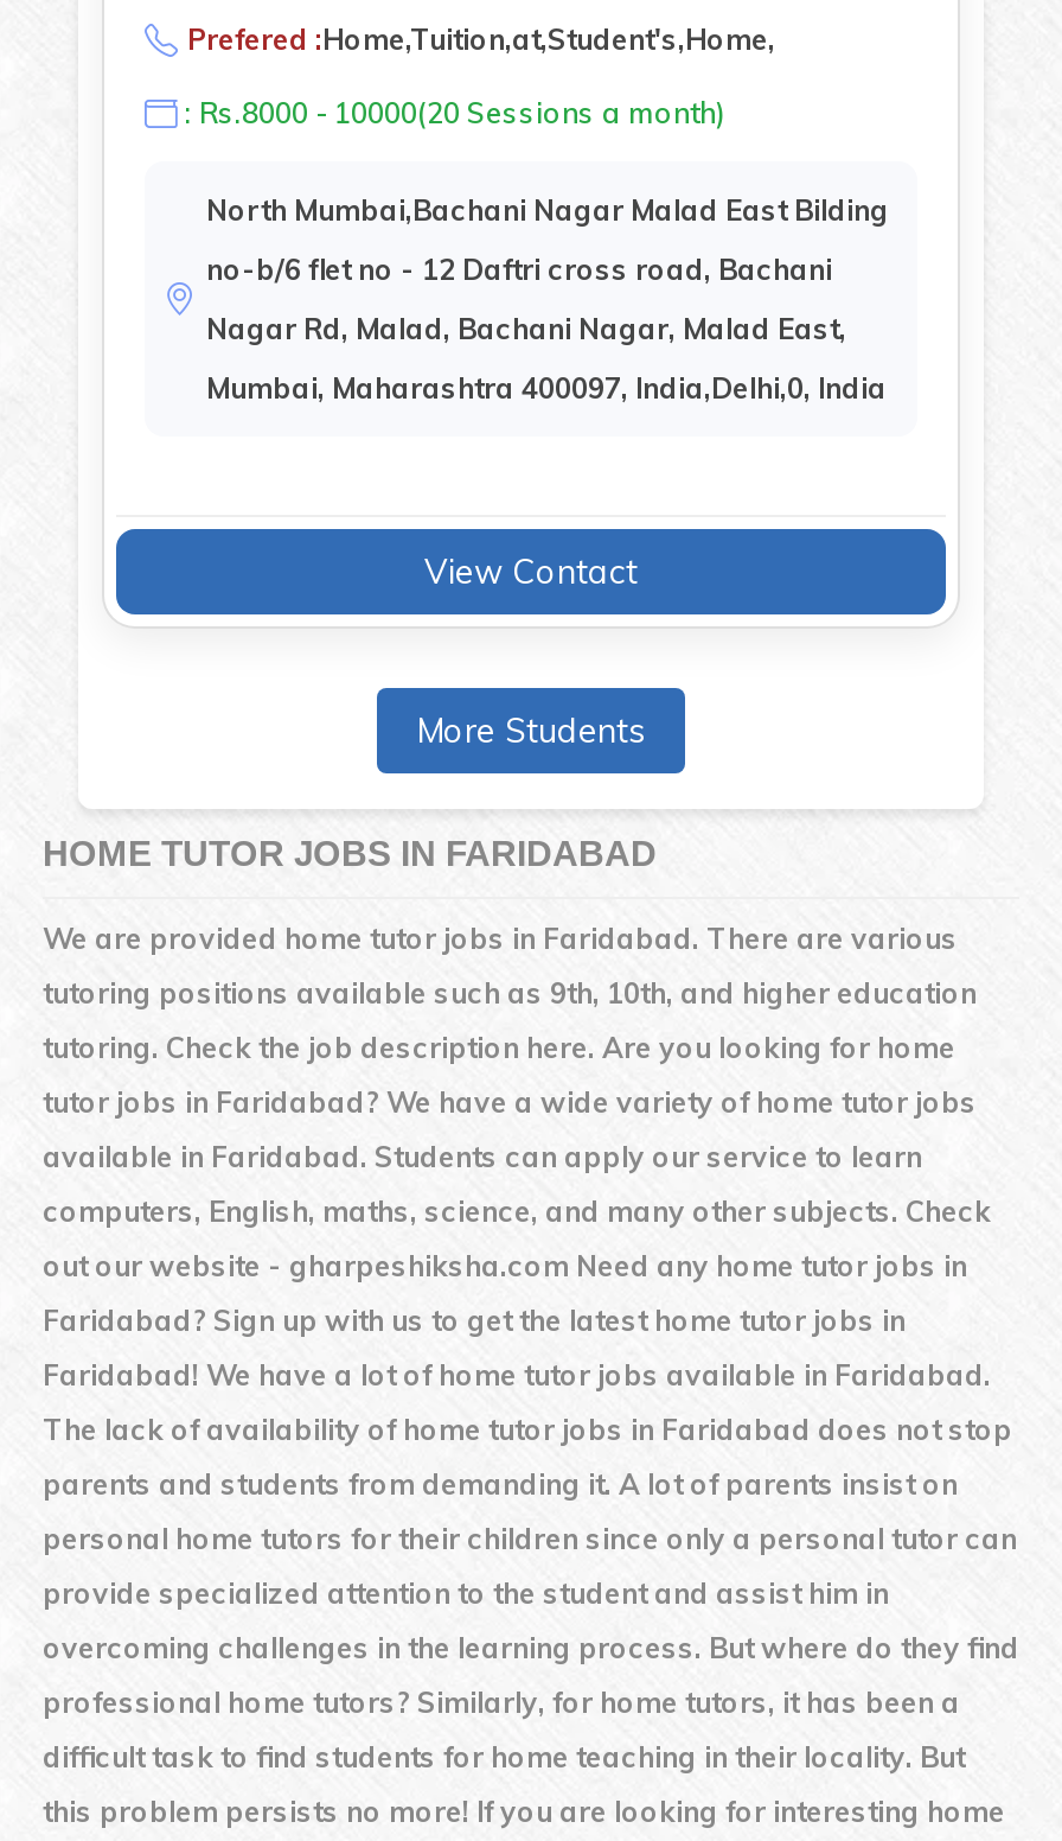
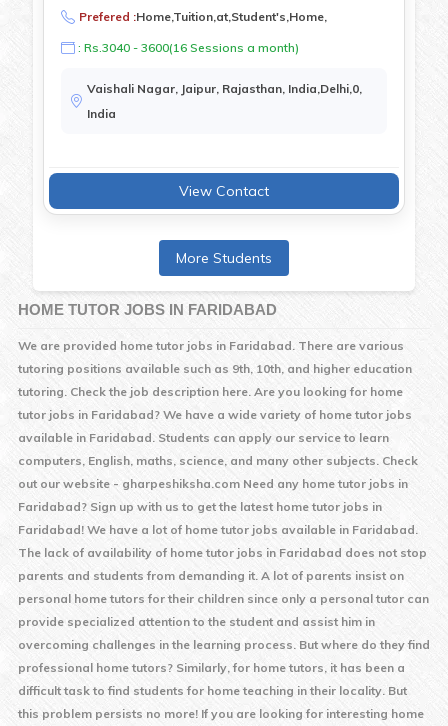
- : Rs.8000 - 10000(20 Sessions a month)
- North Mumbai,Bachani Nagar Malad East Bilding
- no-b/6 flet no - 12 Daftri cross road, Bachani
- Nagar Rd, Malad, Bachani Nagar, Malad East,
- Mumbai, Maharashtra 400097, India,Delhi,0, India
+ : Rs.3040 - 3600(16 Sessions a month)
+ Vaishali Nagar, Jaipur, Rajasthan, India,Delhi,0,
+ India
